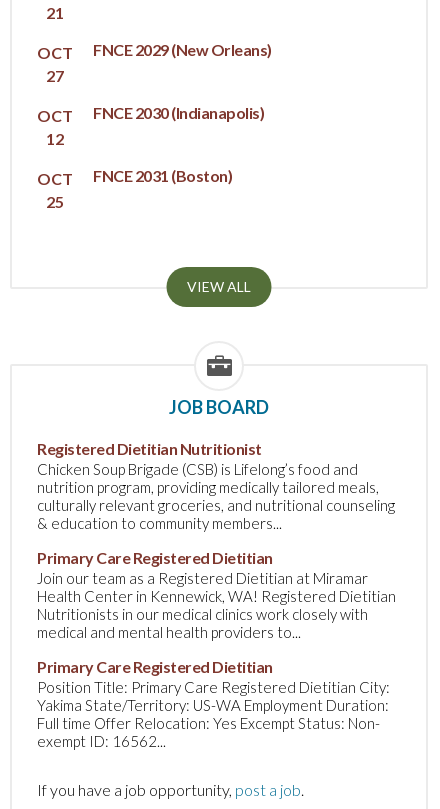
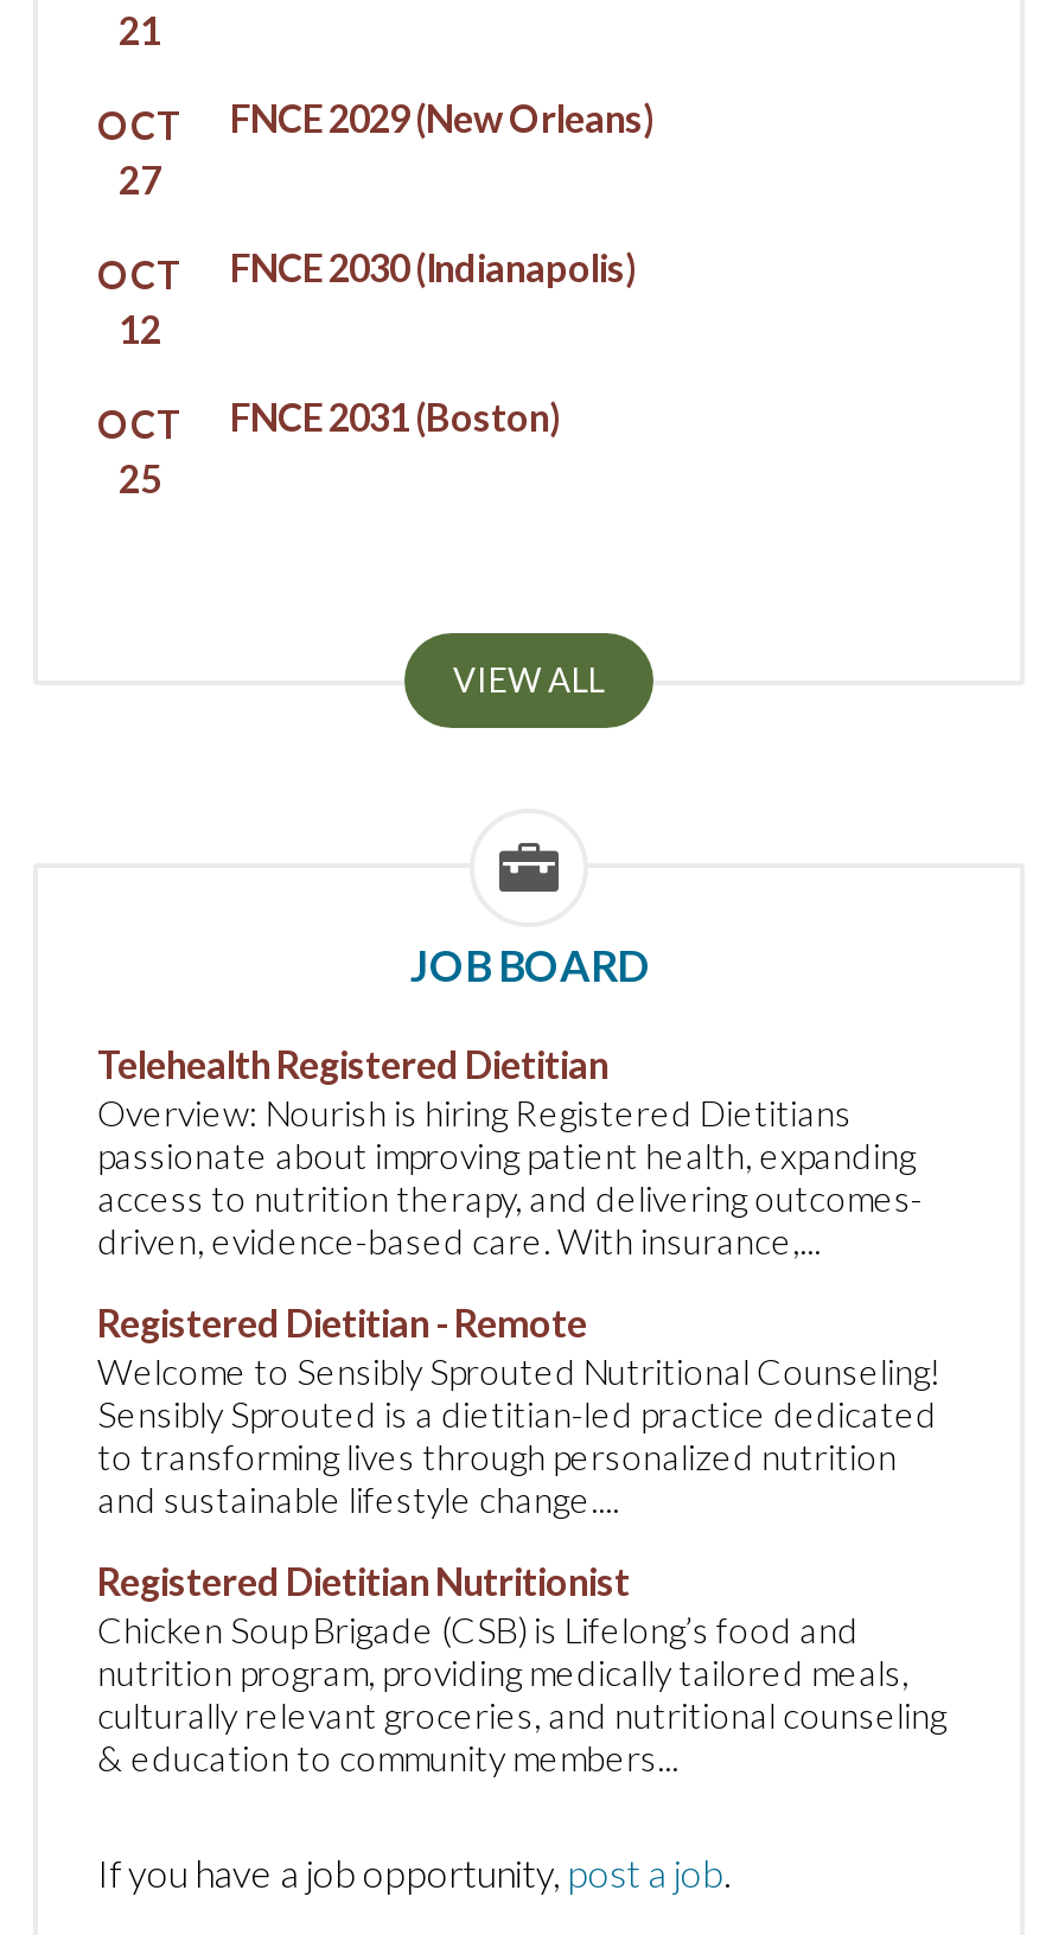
+ Telehealth Registered Dietitian
+ Overview: Nourish is hiring Registered Dietitians
+ passionate about improving patient health, expanding
+ access to nutrition therapy, and delivering outcomes-
+ driven, evidence-based care. With insurance,...
+ Registered Dietitian - Remote
+ Welcome to Sensibly Sprouted Nutritional Counseling!
+ Sensibly Sprouted is a dietitian-led practice dedicated
+ to transforming lives through personalized nutrition
+ and sustainable lifestyle change....

moved down: Registered Dietitian Nutritionist | Chicken Soup Brigade (CSB) is Lifelong’s food and | nutrition program, providing medically tailored meals, | culturally relevant groceries, and nutritional counseling | & education to community members...

- Primary Care Registered Dietitian
- Join our team as a Registered Dietitian at Miramar
- Health Center in Kennewick, WA! Registered Dietitian
- Nutritionists in our medical clinics work closely with
- medical and mental health providers to...
- Primary Care Registered Dietitian
- Position Title: Primary Care Registered Dietitian City:
- Yakima State/Territory: US-WA Employment Duration:
- Full time Offer Relocation: Yes Excempt Status: Non-
- exempt ID: 16562...
